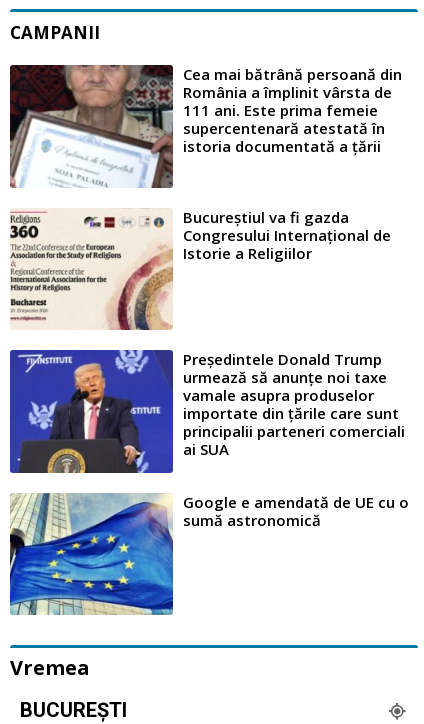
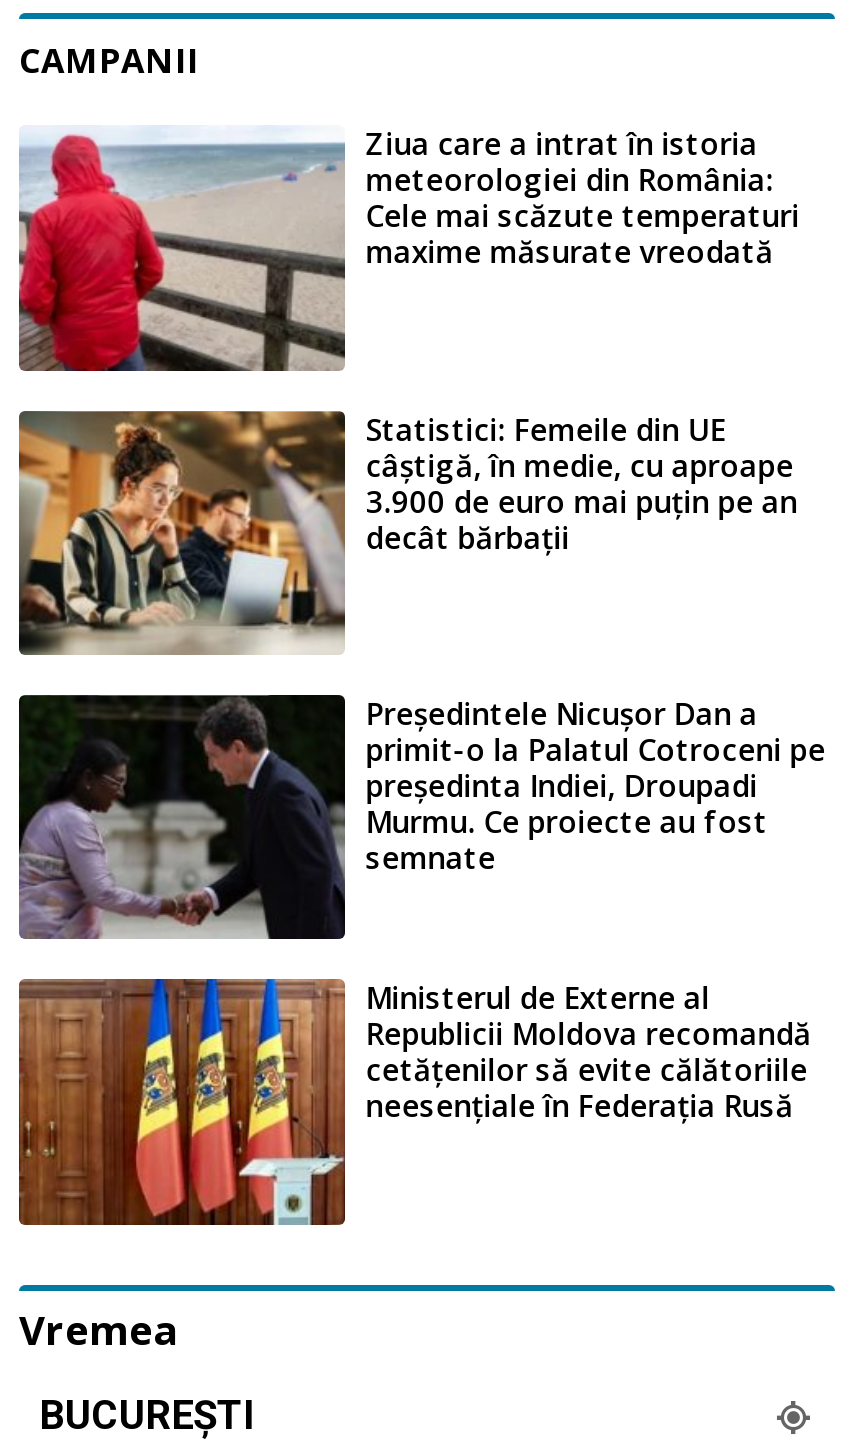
- [image]
- Cea mai bătrână persoană din
- România a împlinit vârsta de
- 111 ani. Este prima femeie
- supercentenară atestată în
- istoria documentată a ţării
+ [image]
+ Ziua care a intrat în istoria
+ meteorologiei din România:
+ Cele mai scăzute temperaturi
+ maxime măsurate vreodată

- [image]
- Bucureștiul va fi gazda
- Congresului Internațional de
- Istorie a Religiilor
+ [image]
+ Statistici: Femeile din UE
+ câștigă, în medie, cu aproape
+ 3.900 de euro mai puțin pe an
+ decât bărbații

- [image]
- Președintele Donald Trump
- urmează să anunțe noi taxe
- vamale asupra produselor
- importate din țările care sunt
- principalii parteneri comerciali
- ai SUA
+ [image]
+ Președintele Nicușor Dan a
+ primit-o la Palatul Cotroceni pe
+ președinta Indiei, Droupadi
+ Murmu. Ce proiecte au fost
+ semnate

- [image]
- Google e amendată de UE cu o
- sumă astronomică
+ [image]
+ Ministerul de Externe al
+ Republicii Moldova recomandă
+ cetăţenilor să evite călătoriile
+ neesenţiale în Federaţia Rusă
